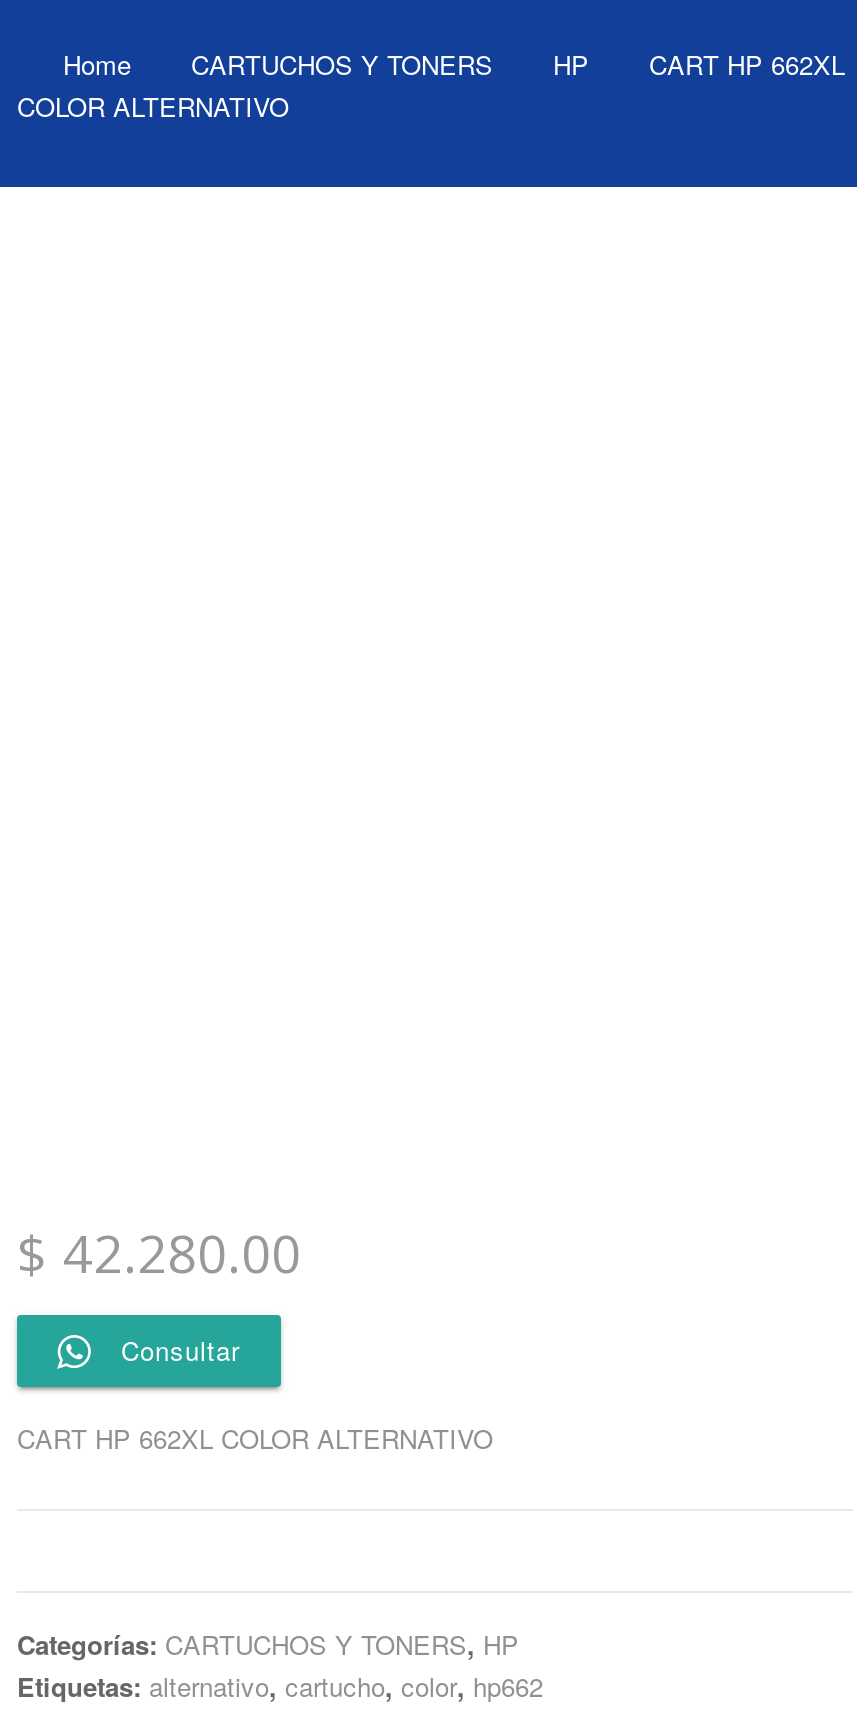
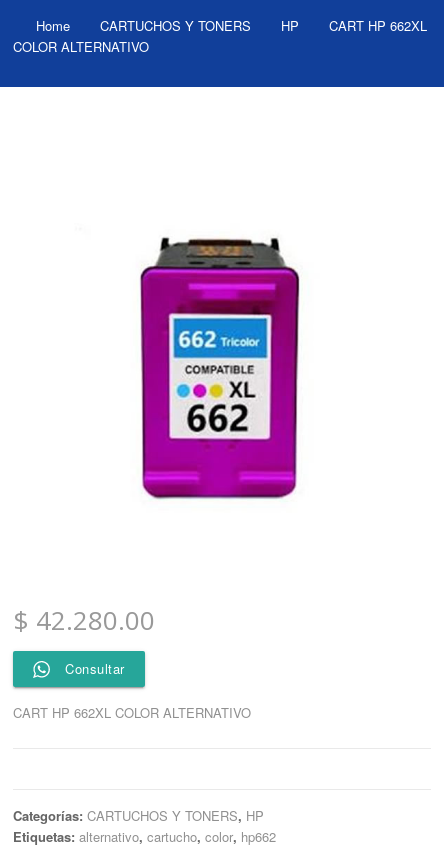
+ [image]
